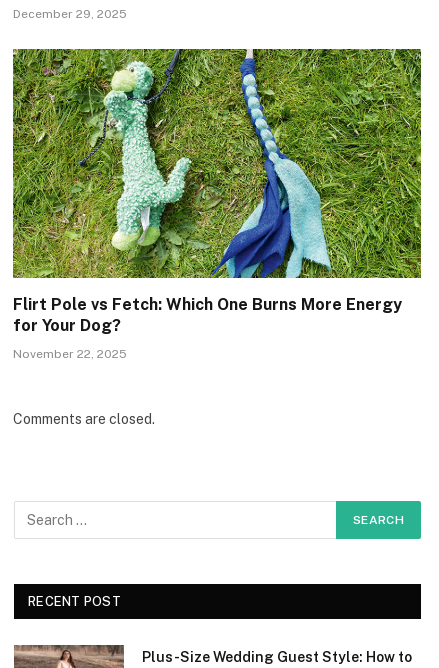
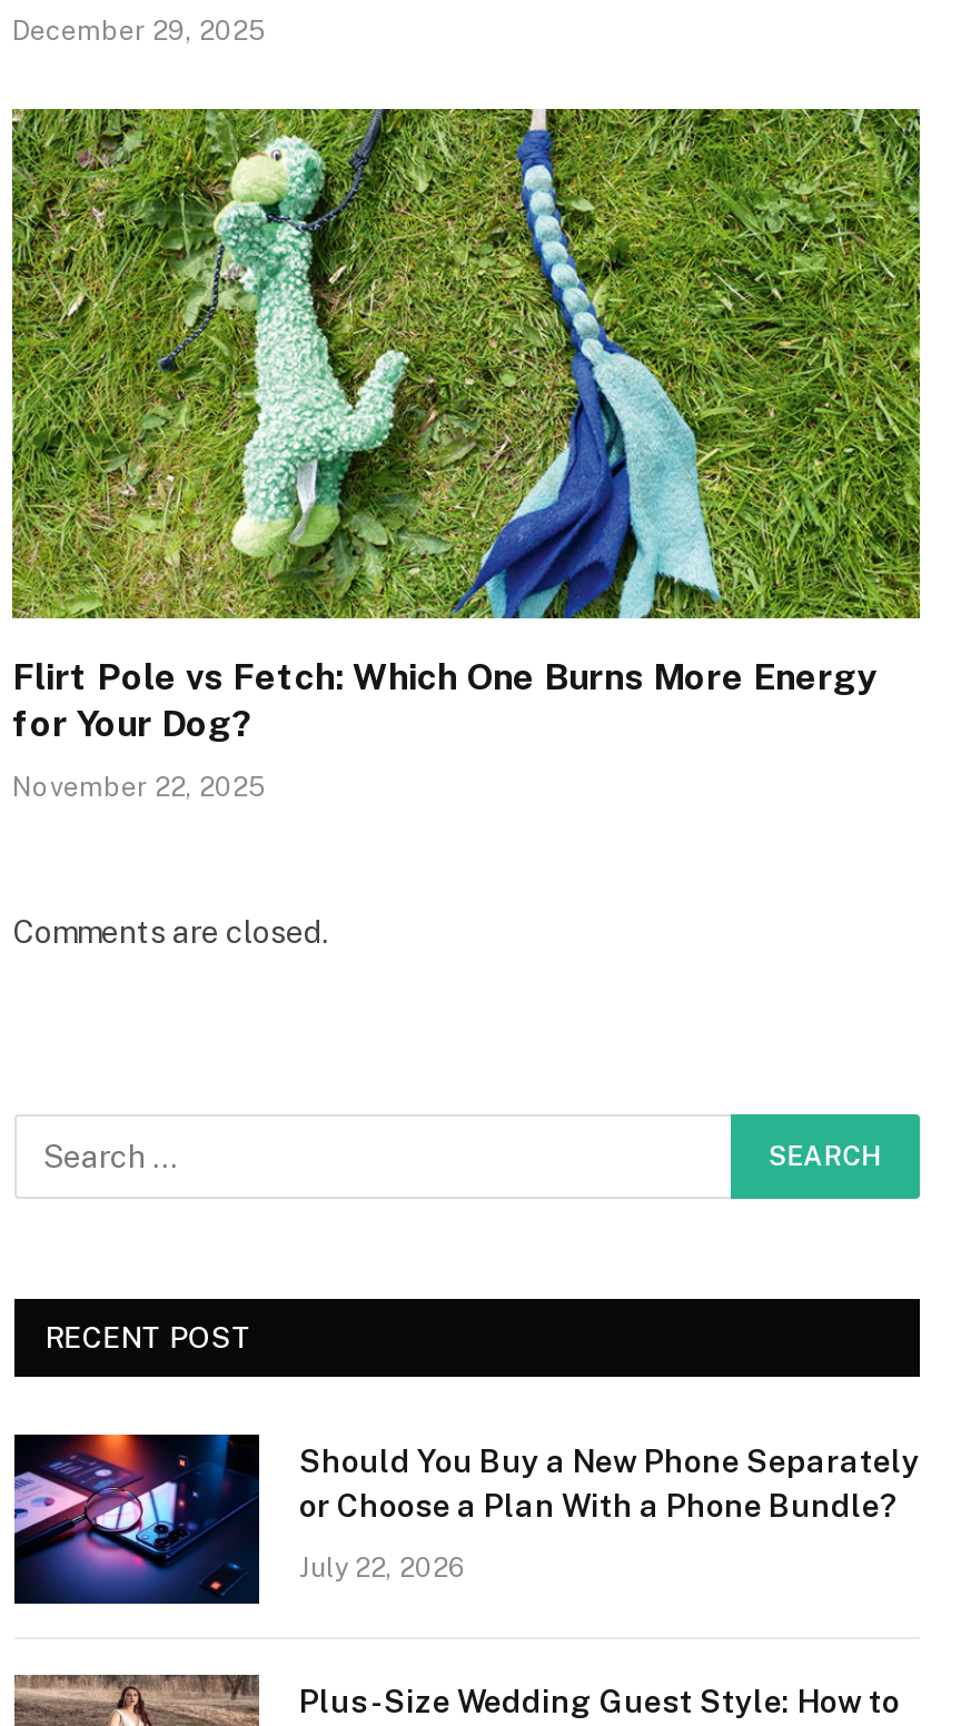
+ [image]
+ Should You Buy a New Phone Separately
+ or Choose a Plan With a Phone Bundle?
+ July 22, 2026
